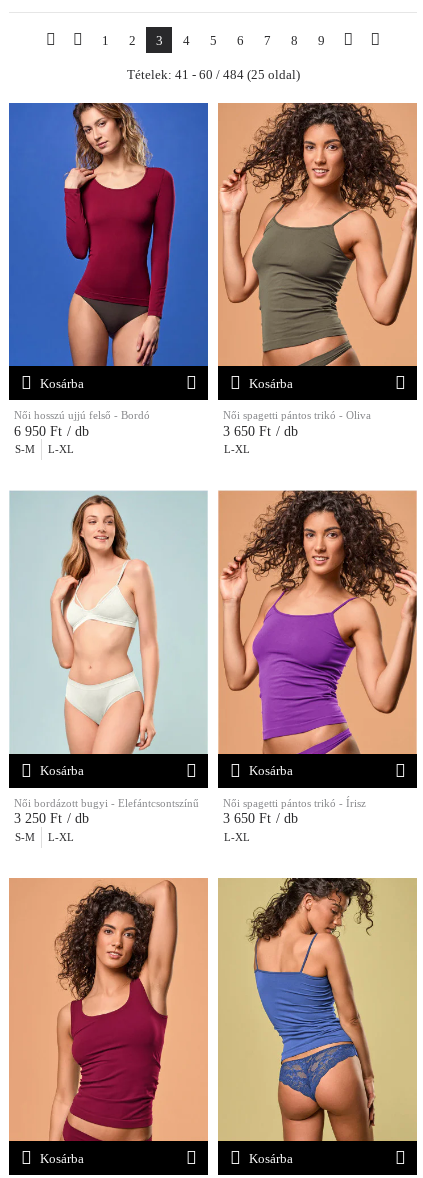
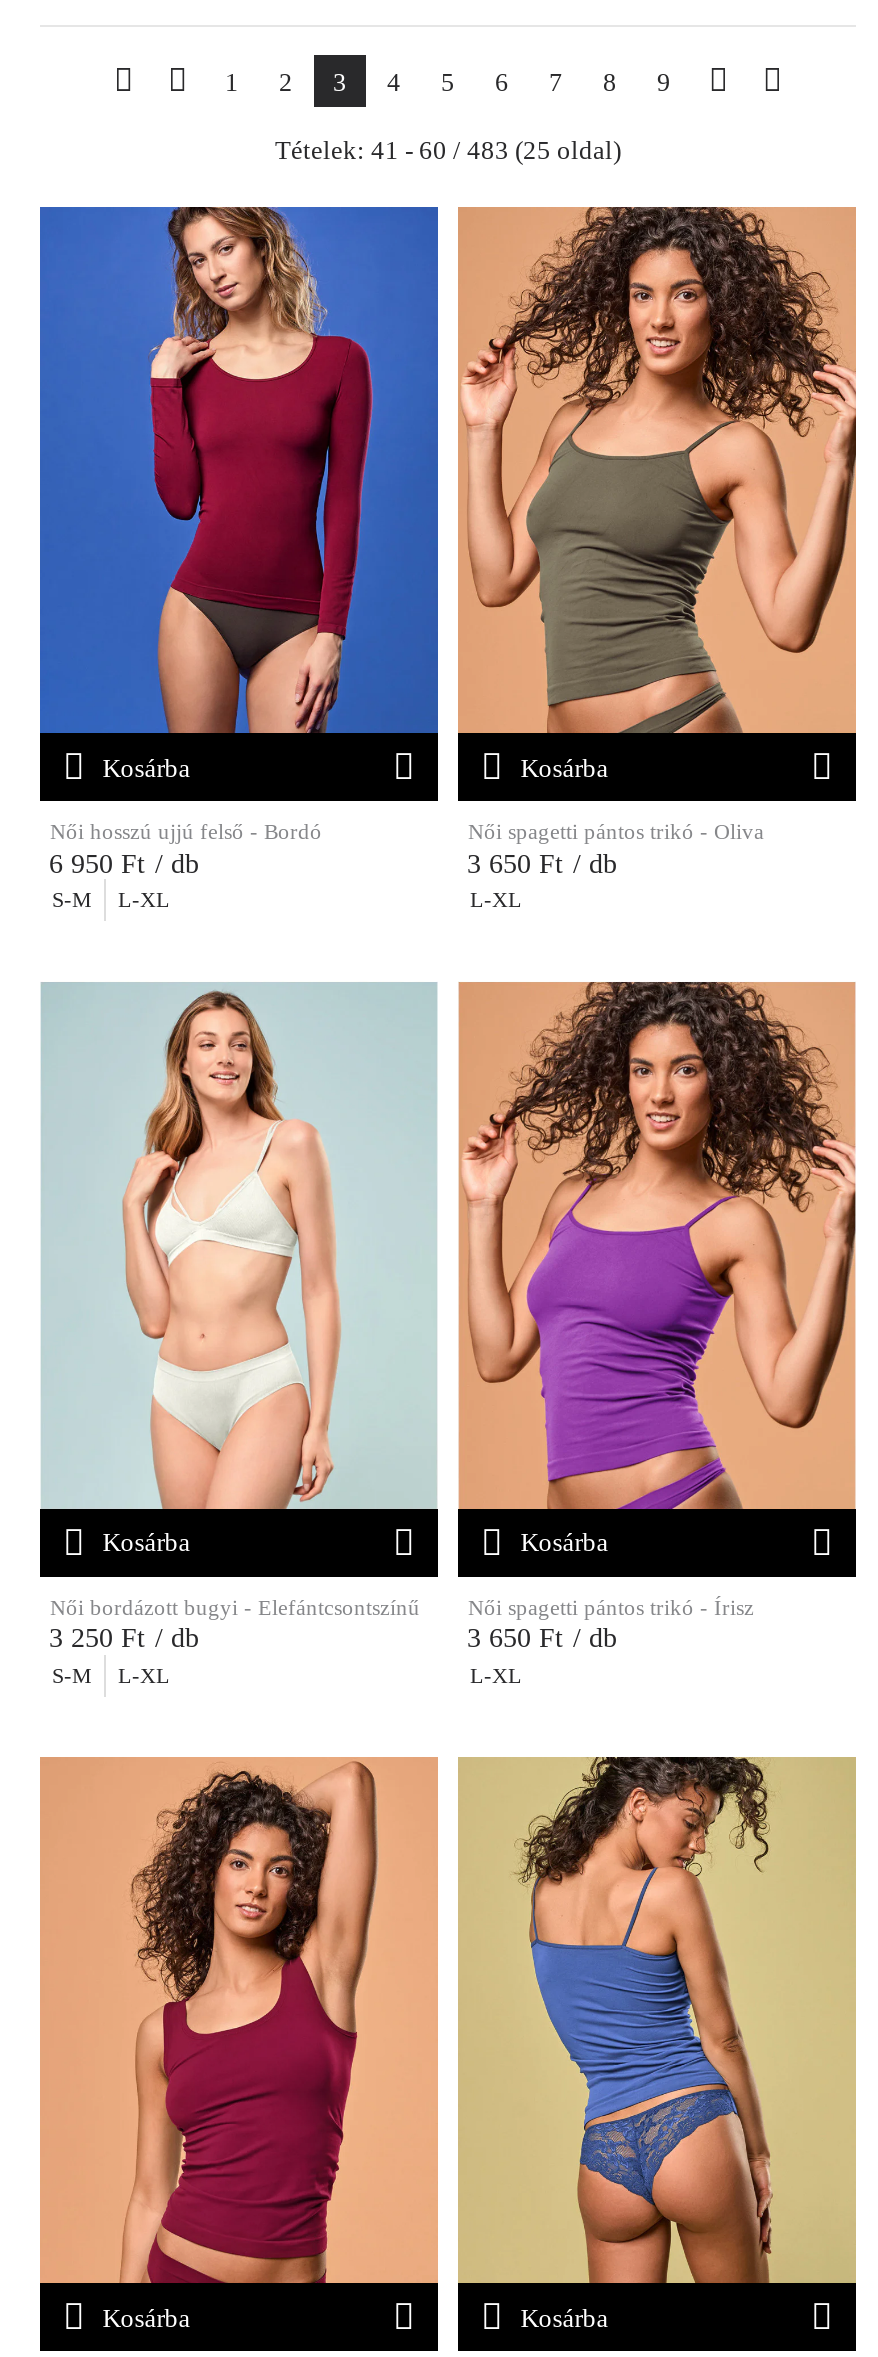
- Tételek: 41 - 60 / 484 (25 oldal)
+ Tételek: 41 - 60 / 483 (25 oldal)
